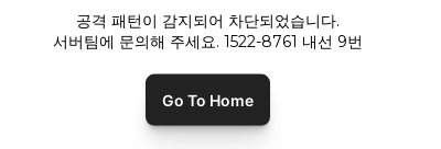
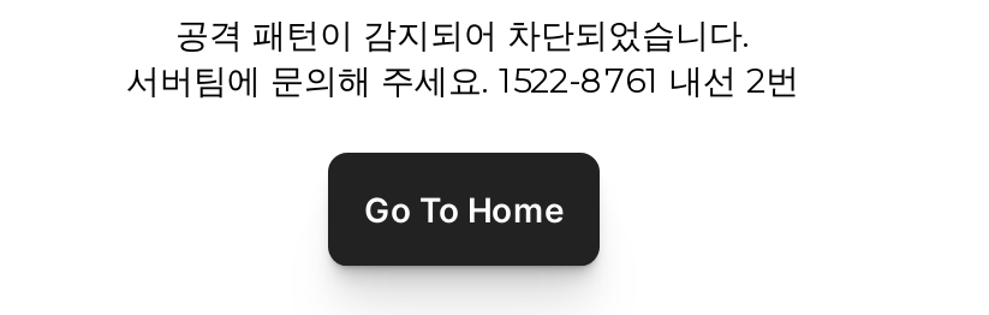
- 서버팀에 문의해 주세요. 1522-8761 내선 9번
+ 서버팀에 문의해 주세요. 1522-8761 내선 2번
